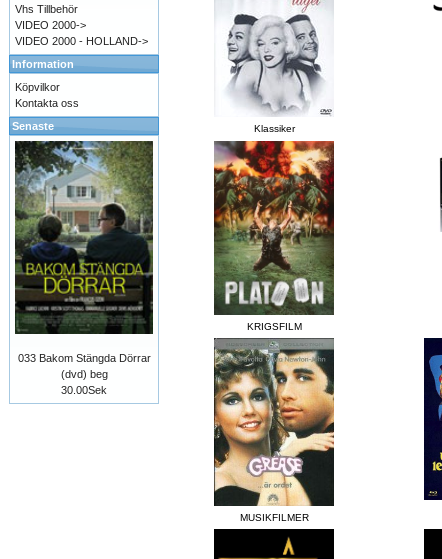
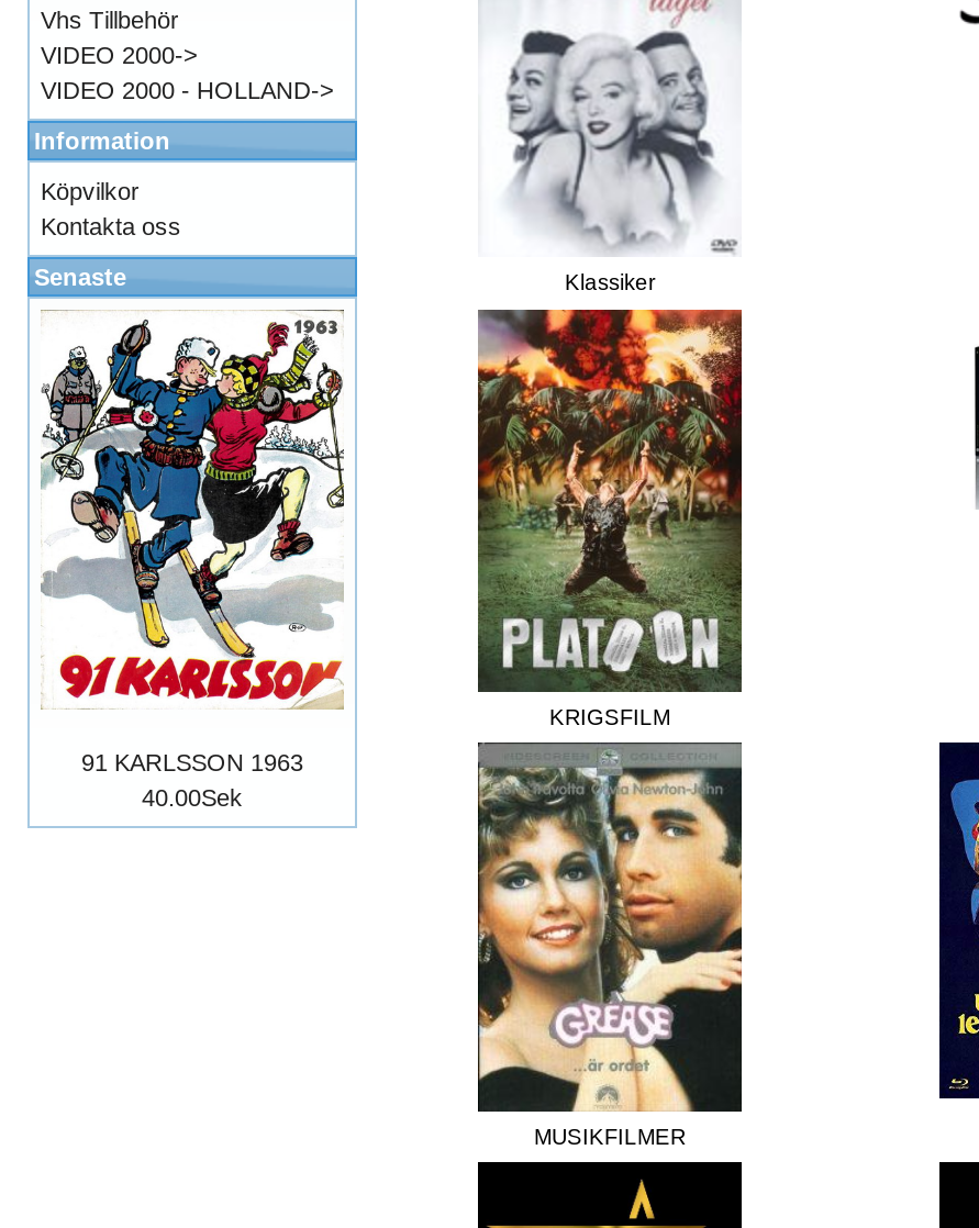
- [image]
- 033 Bakom Stängda Dörrar
- (dvd) beg
- 30.00Sek
+ [image]
+ 91 KARLSSON 1963
+ 40.00Sek
